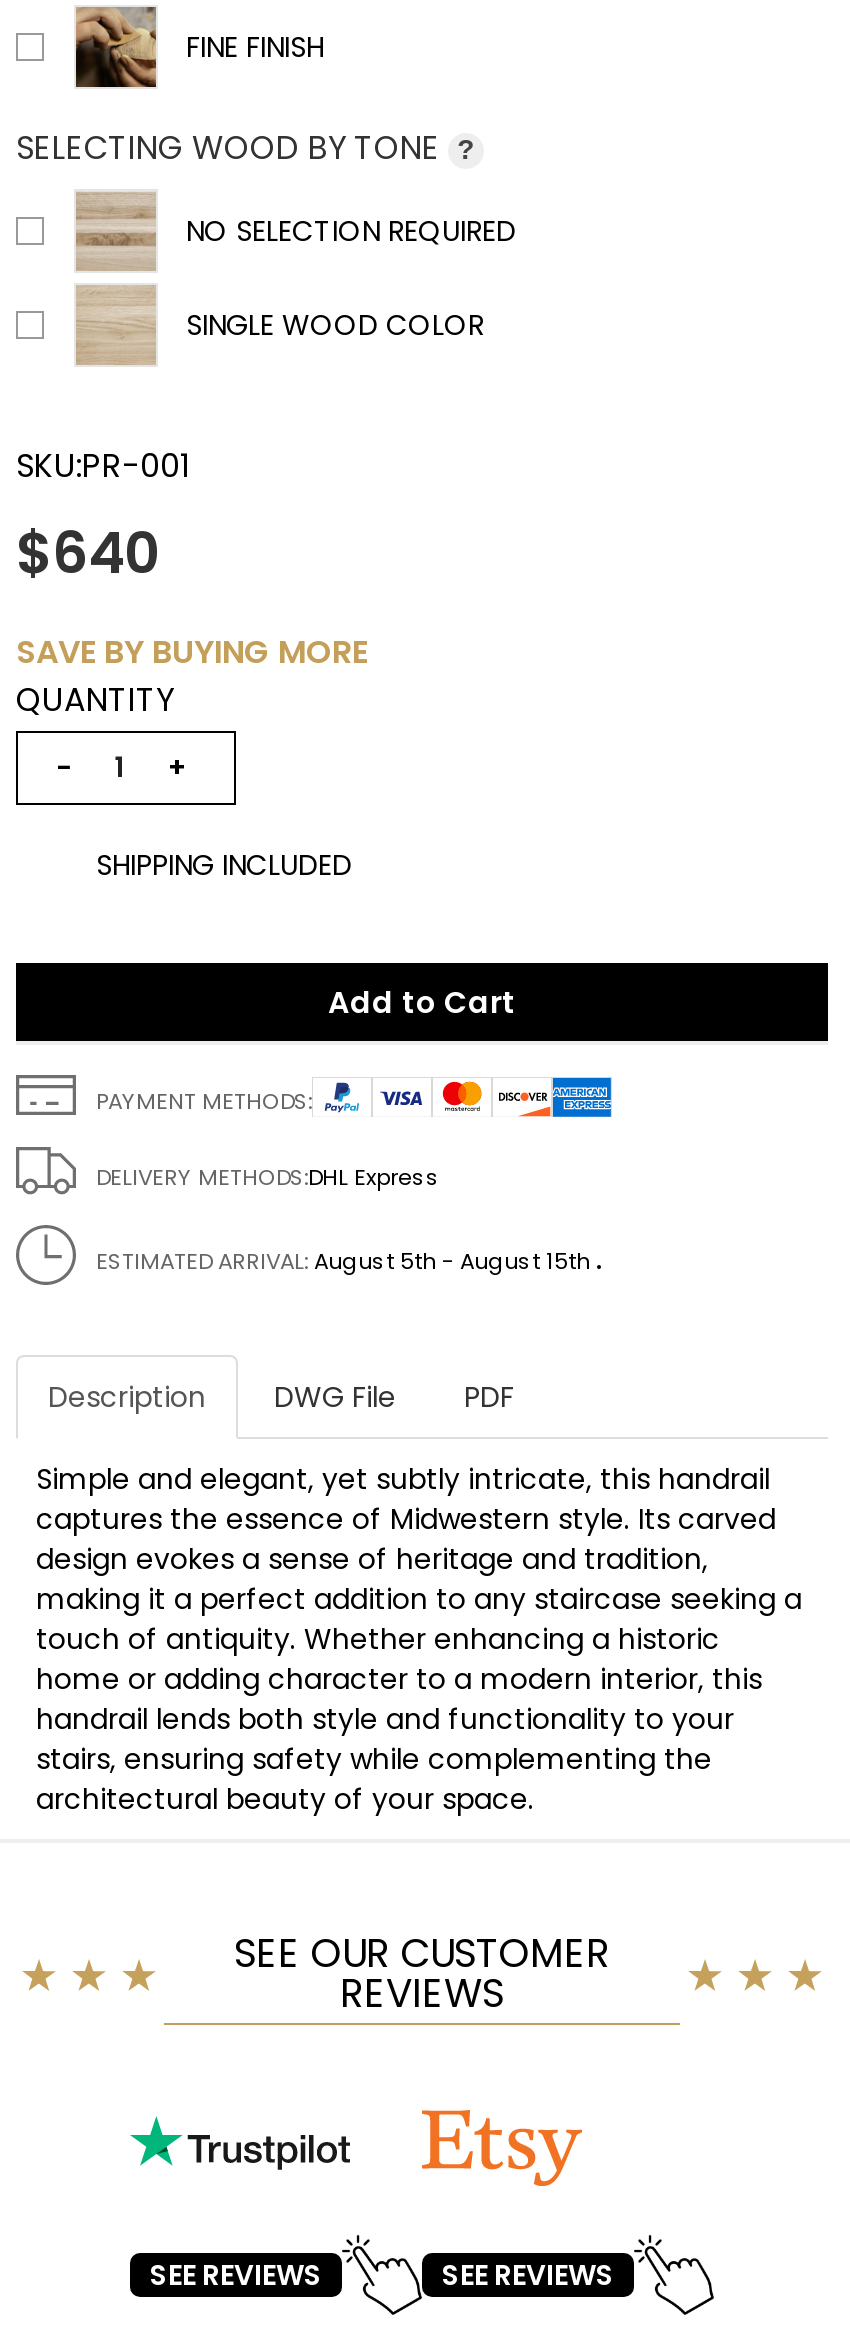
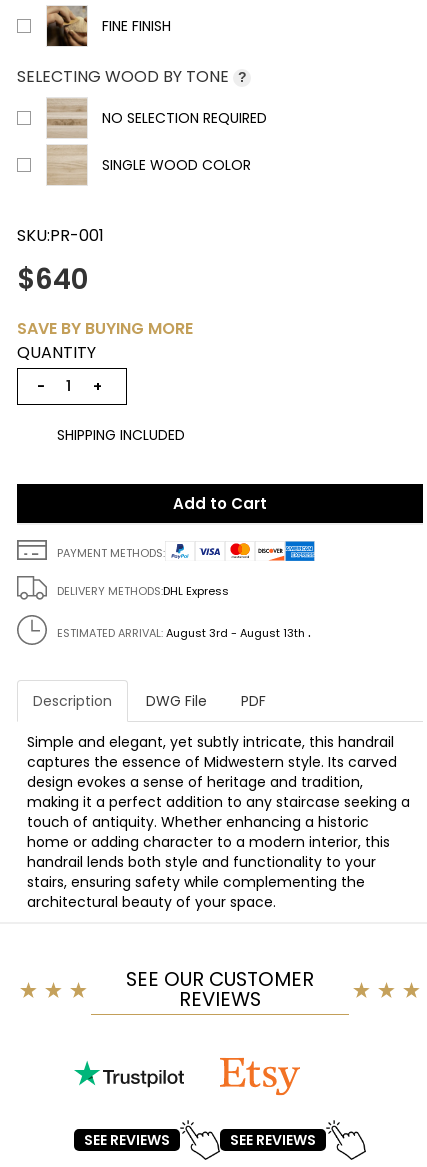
- ESTIMATED ARRIVAL:August 5th - August 15th.
+ ESTIMATED ARRIVAL:August 3rd - August 13th.
